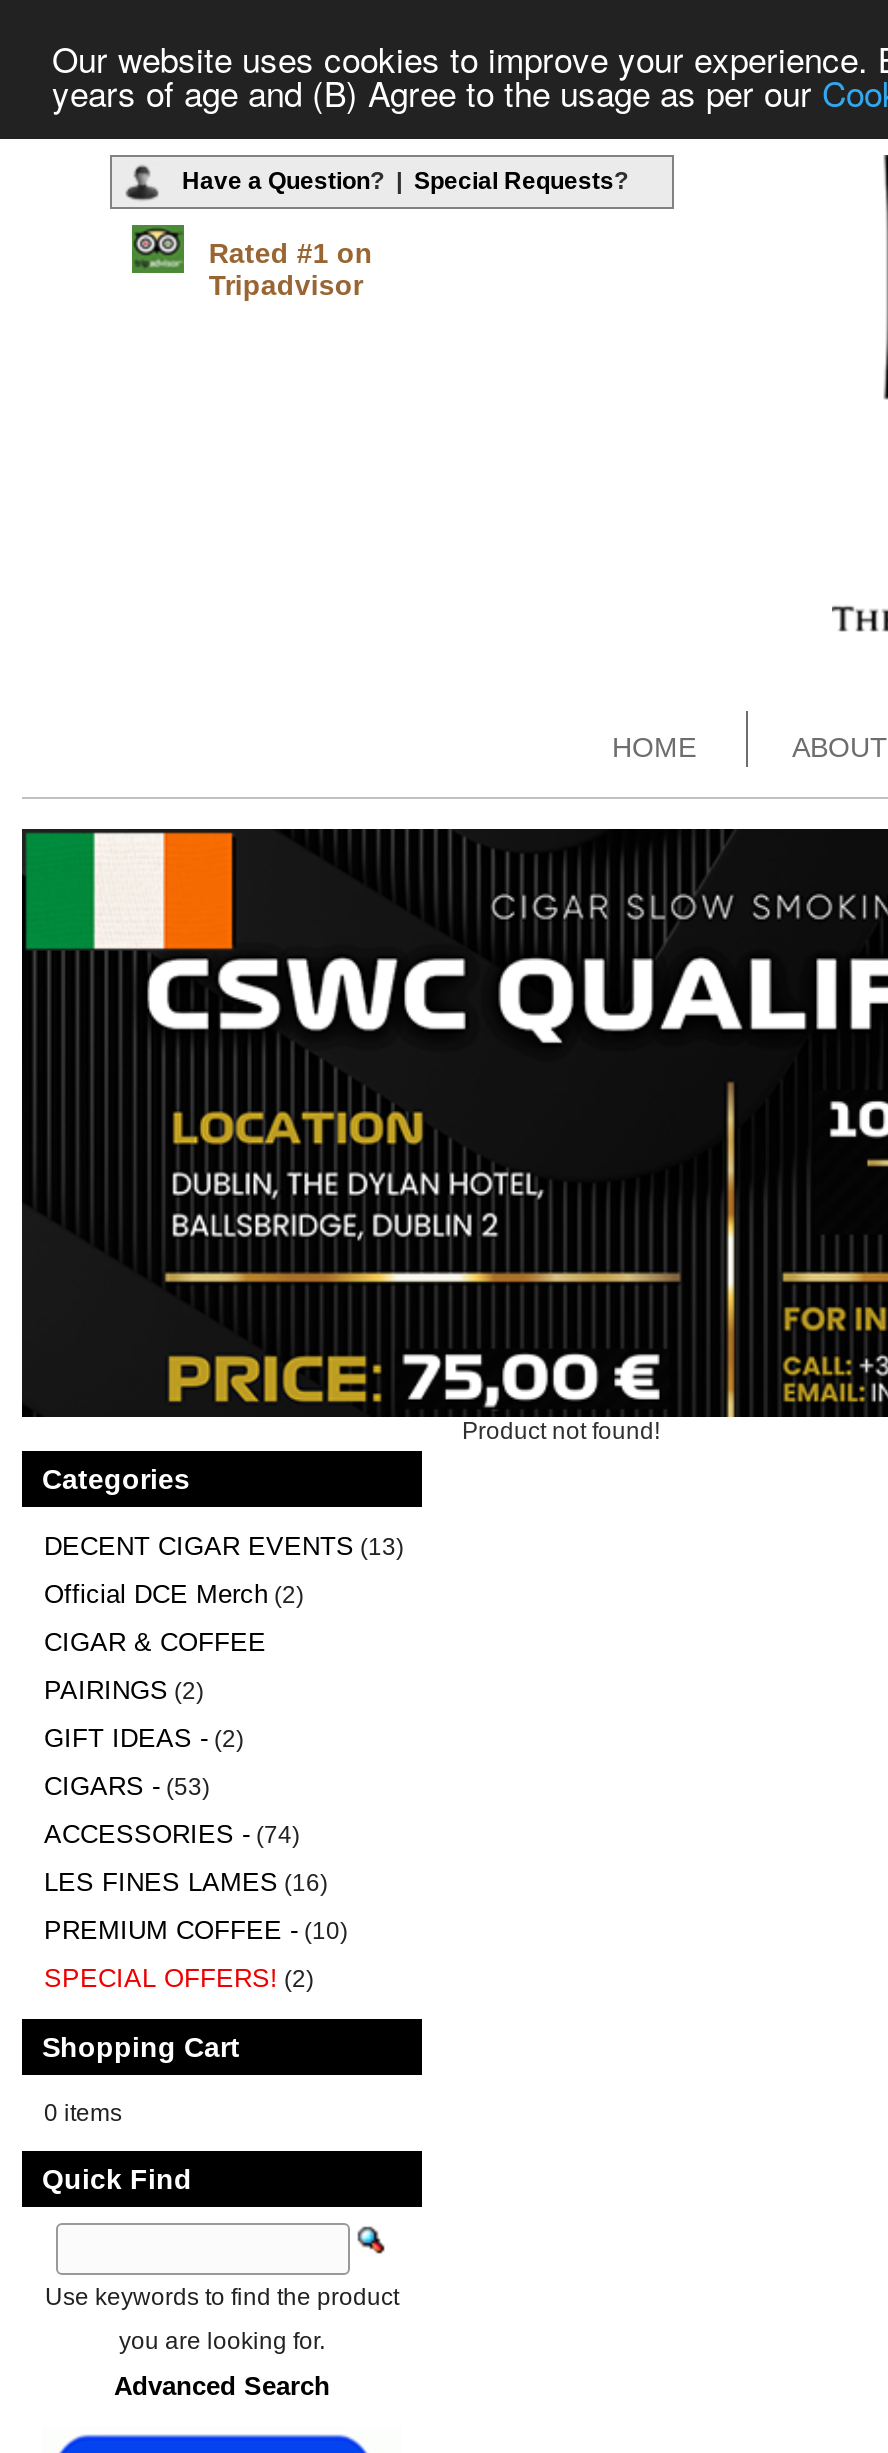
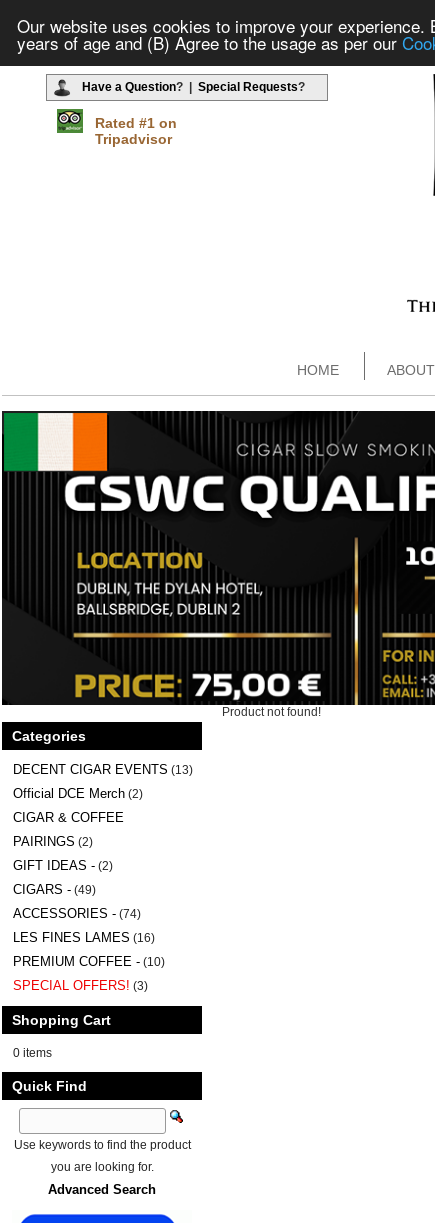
- CIGARS - (53)
+ CIGARS - (49)

- SPECIAL OFFERS! (2)
+ SPECIAL OFFERS! (3)
